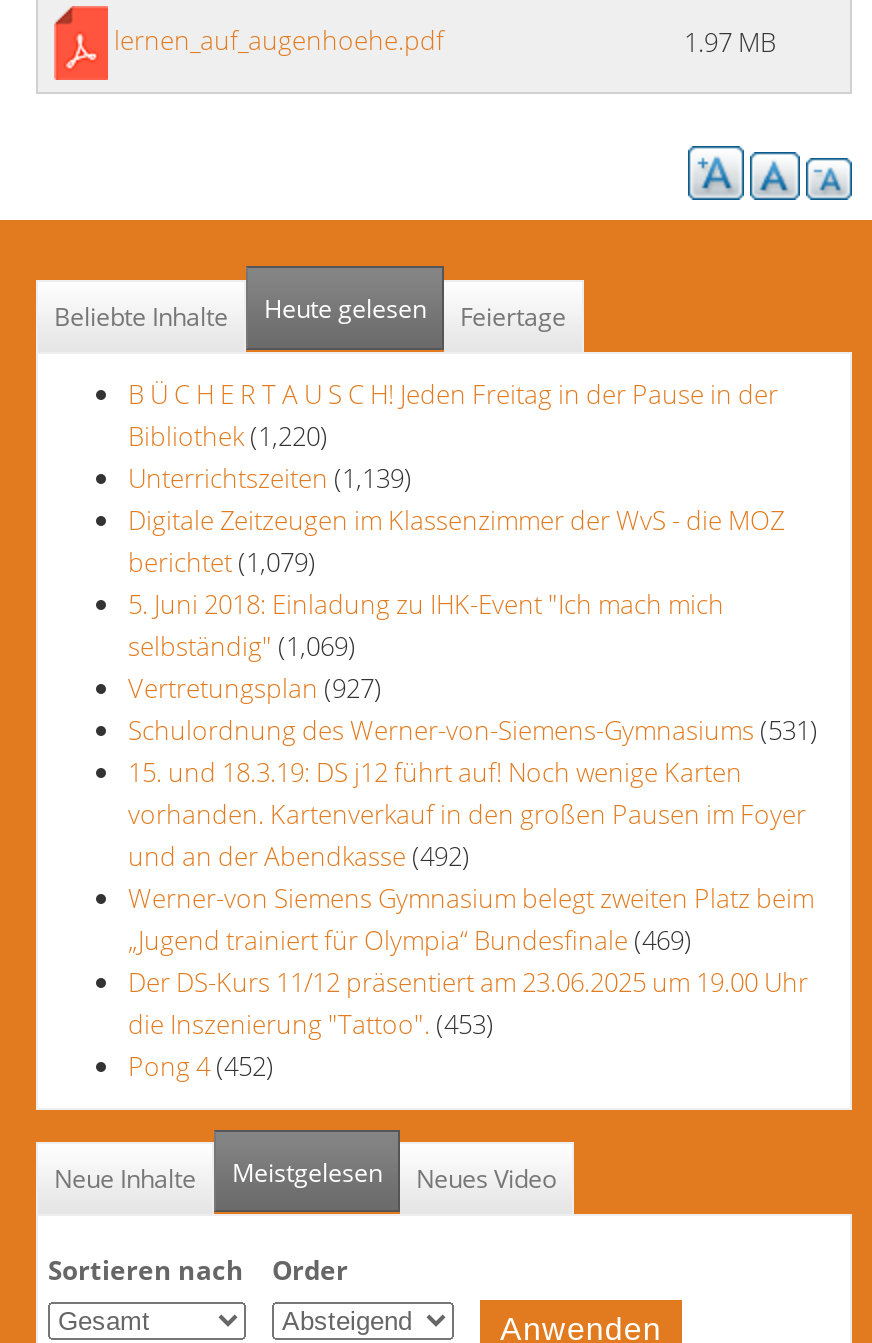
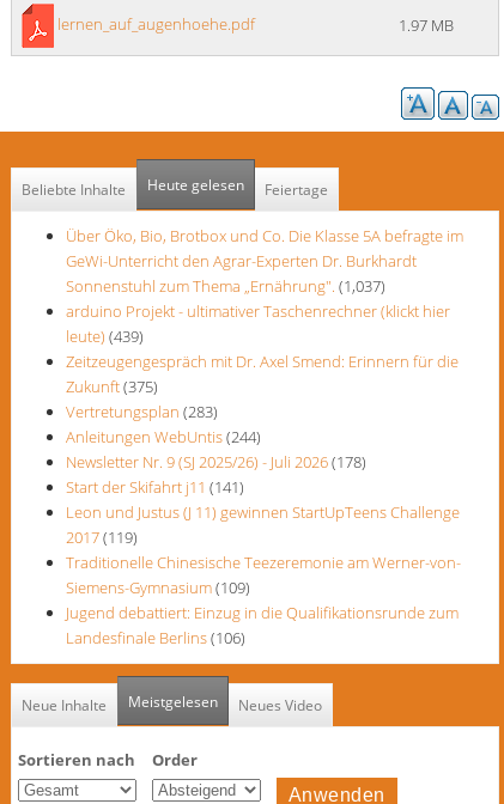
- B Ü C H E R T A U S C H! Jeden Freitag in der Pause in der
- Bibliothek (1,220)
- Unterrichtszeiten (1,139)
- Digitale Zeitzeugen im Klassenzimmer der WvS - die MOZ
- berichtet (1,079)
- 5. Juni 2018: Einladung zu IHK-Event "Ich mach mich
- selbständig" (1,069)
- Vertretungsplan (927)
- Schulordnung des Werner-von-Siemens-Gymnasiums (531)
- 15. und 18.3.19: DS j12 führt auf! Noch wenige Karten
- vorhanden. Kartenverkauf in den großen Pausen im Foyer
- und an der Abendkasse (492)
- Werner-von Siemens Gymnasium belegt zweiten Platz beim
- „Jugend trainiert für Olympia“ Bundesfinale (469)
- Der DS-Kurs 11/12 präsentiert am 23.06.2025 um 19.00 Uhr
- die Inszenierung "Tattoo". (453)
- Pong 4 (452)
+ Über Öko, Bio, Brotbox und Co. Die Klasse 5A befragte im
+ GeWi-Unterricht den Agrar-Experten Dr. Burkhardt
+ Sonnenstuhl zum Thema „Ernährung". (1,037)
+ arduino Projekt - ultimativer Taschenrechner (klickt hier
+ leute) (439)
+ Zeitzeugengespräch mit Dr. Axel Smend: Erinnern für die
+ Zukunft (375)
+ Vertretungsplan (283)
+ Anleitungen WebUntis (244)
+ Newsletter Nr. 9 (SJ 2025/26) - Juli 2026 (178)
+ Start der Skifahrt j11 (141)
+ Leon und Justus (J 11) gewinnen StartUpTeens Challenge
+ 2017 (119)
+ Traditionelle Chinesische Teezeremonie am Werner-von-
+ Siemens-Gymnasium (109)
+ Jugend debattiert: Einzug in die Qualifikationsrunde zum
+ Landesfinale Berlins (106)
